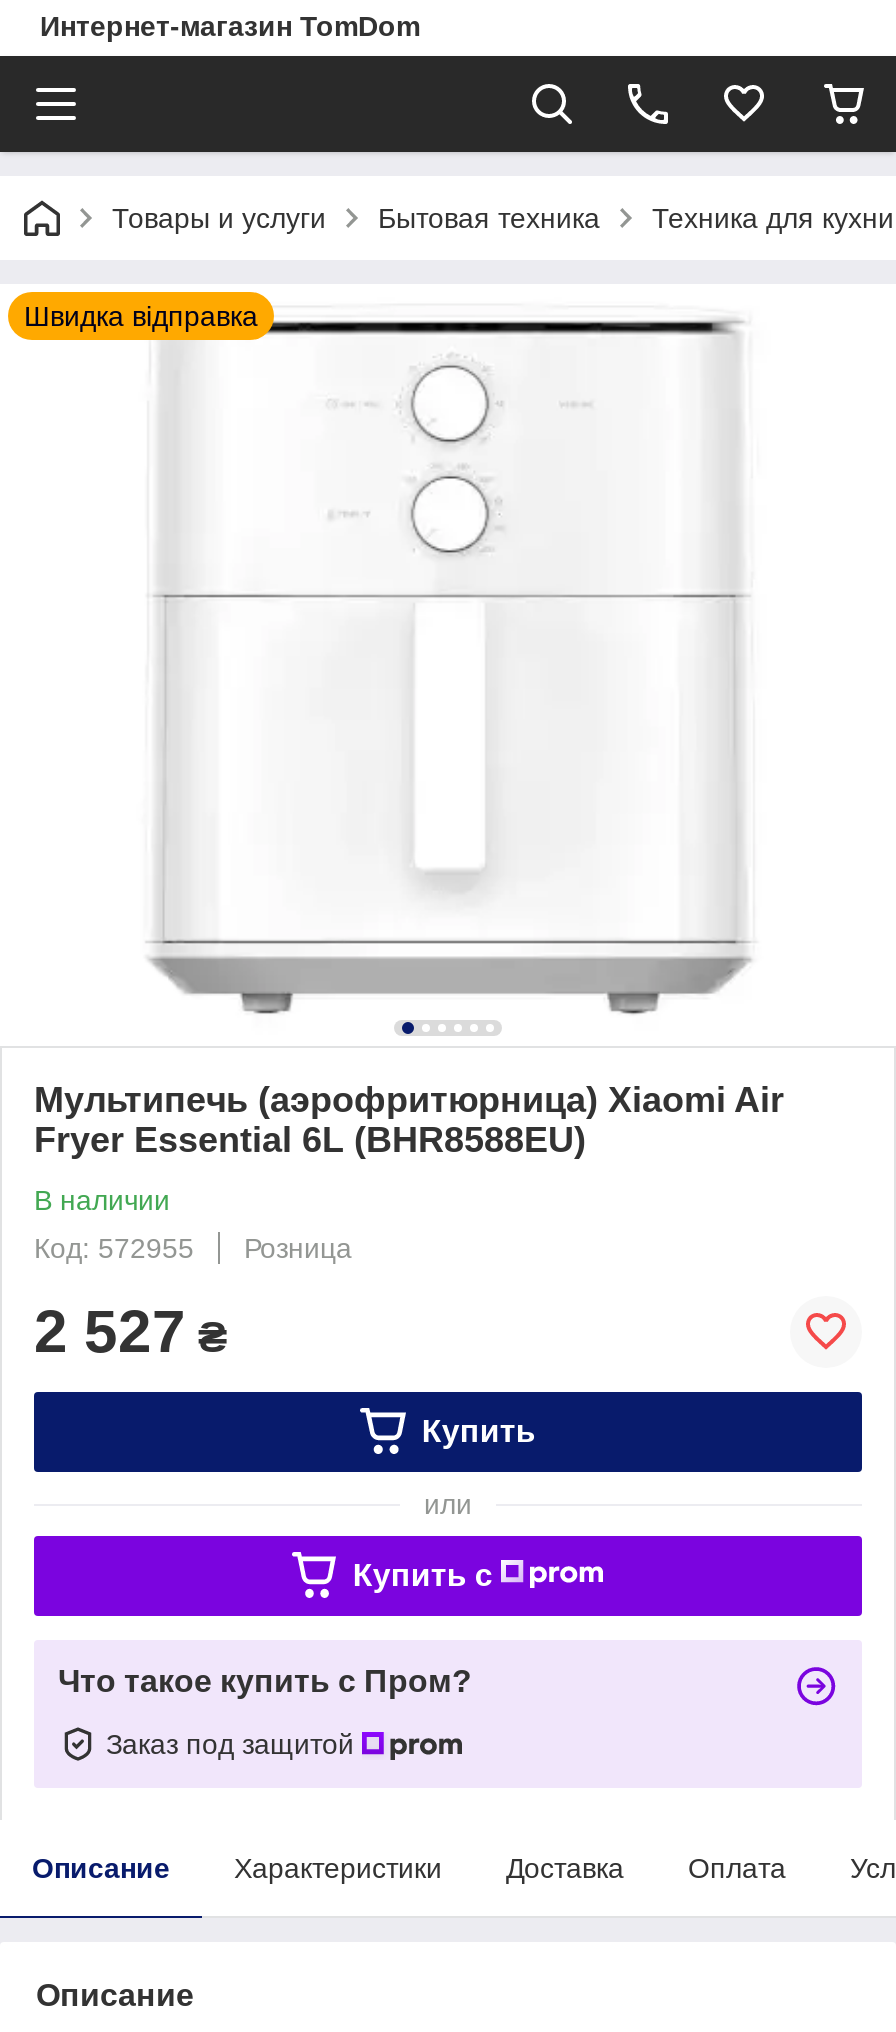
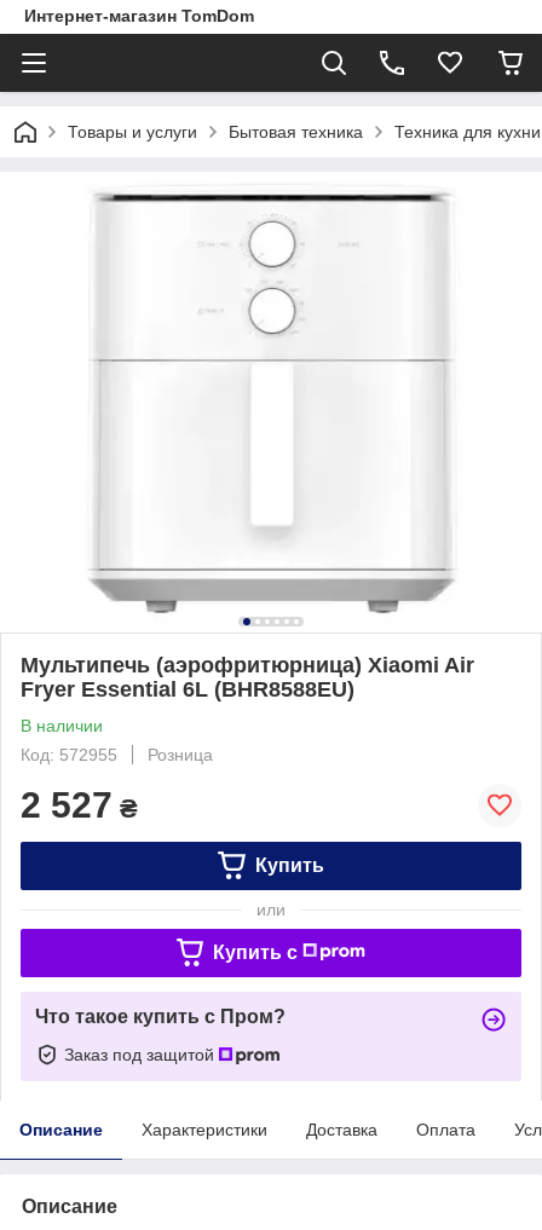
- Швидка відправка
